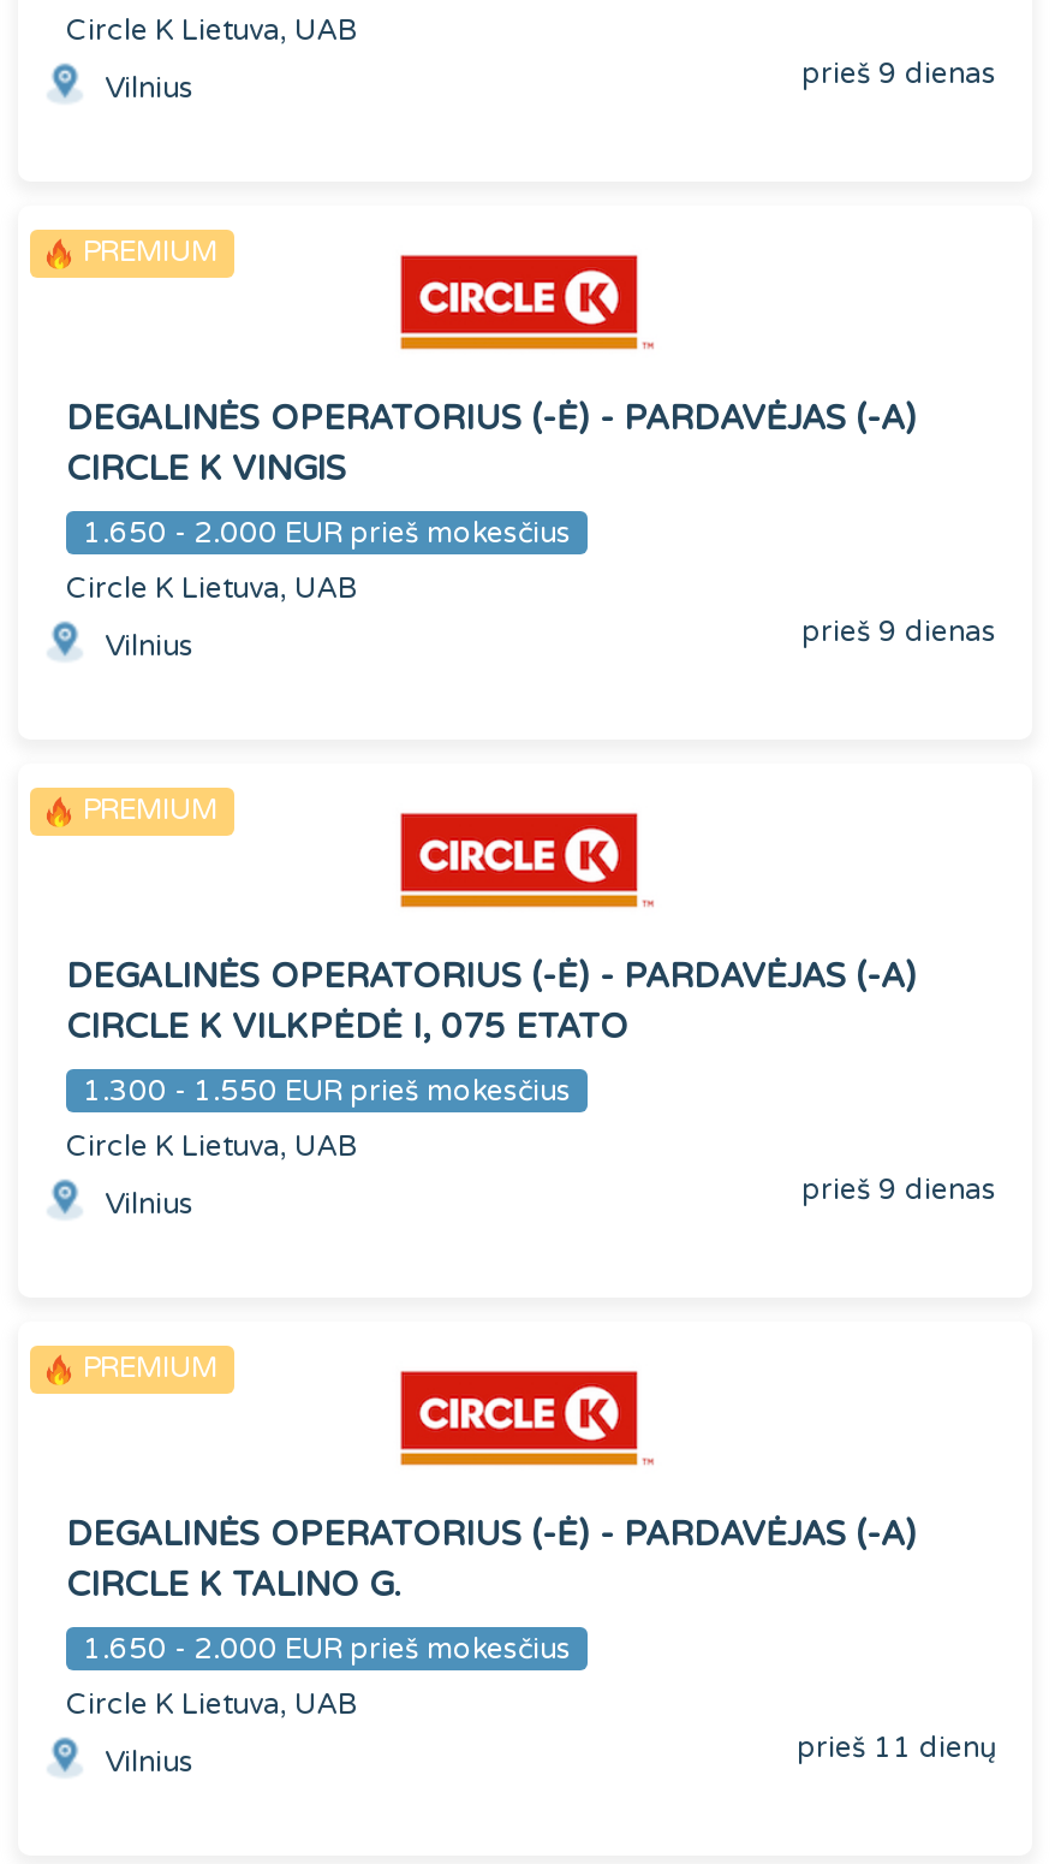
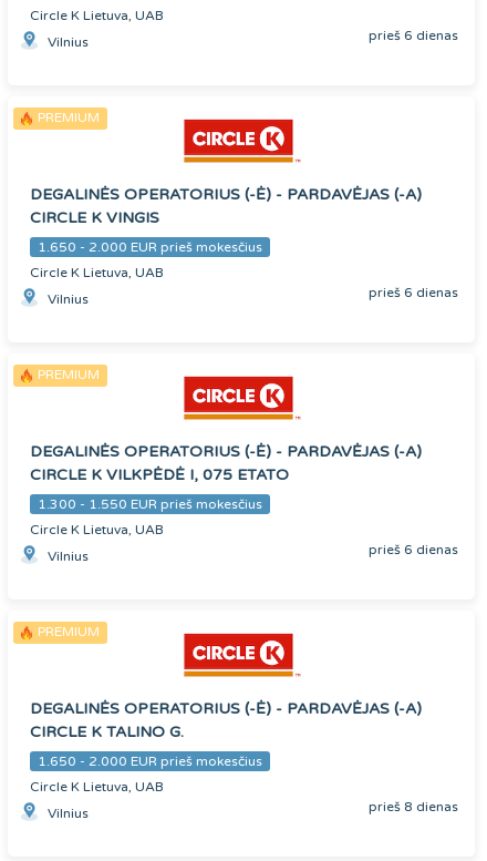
- prieš 9 dienas
+ prieš 6 dienas

- prieš 9 dienas
+ prieš 6 dienas

- prieš 9 dienas
+ prieš 6 dienas

- prieš 11 dienų
+ prieš 8 dienas
